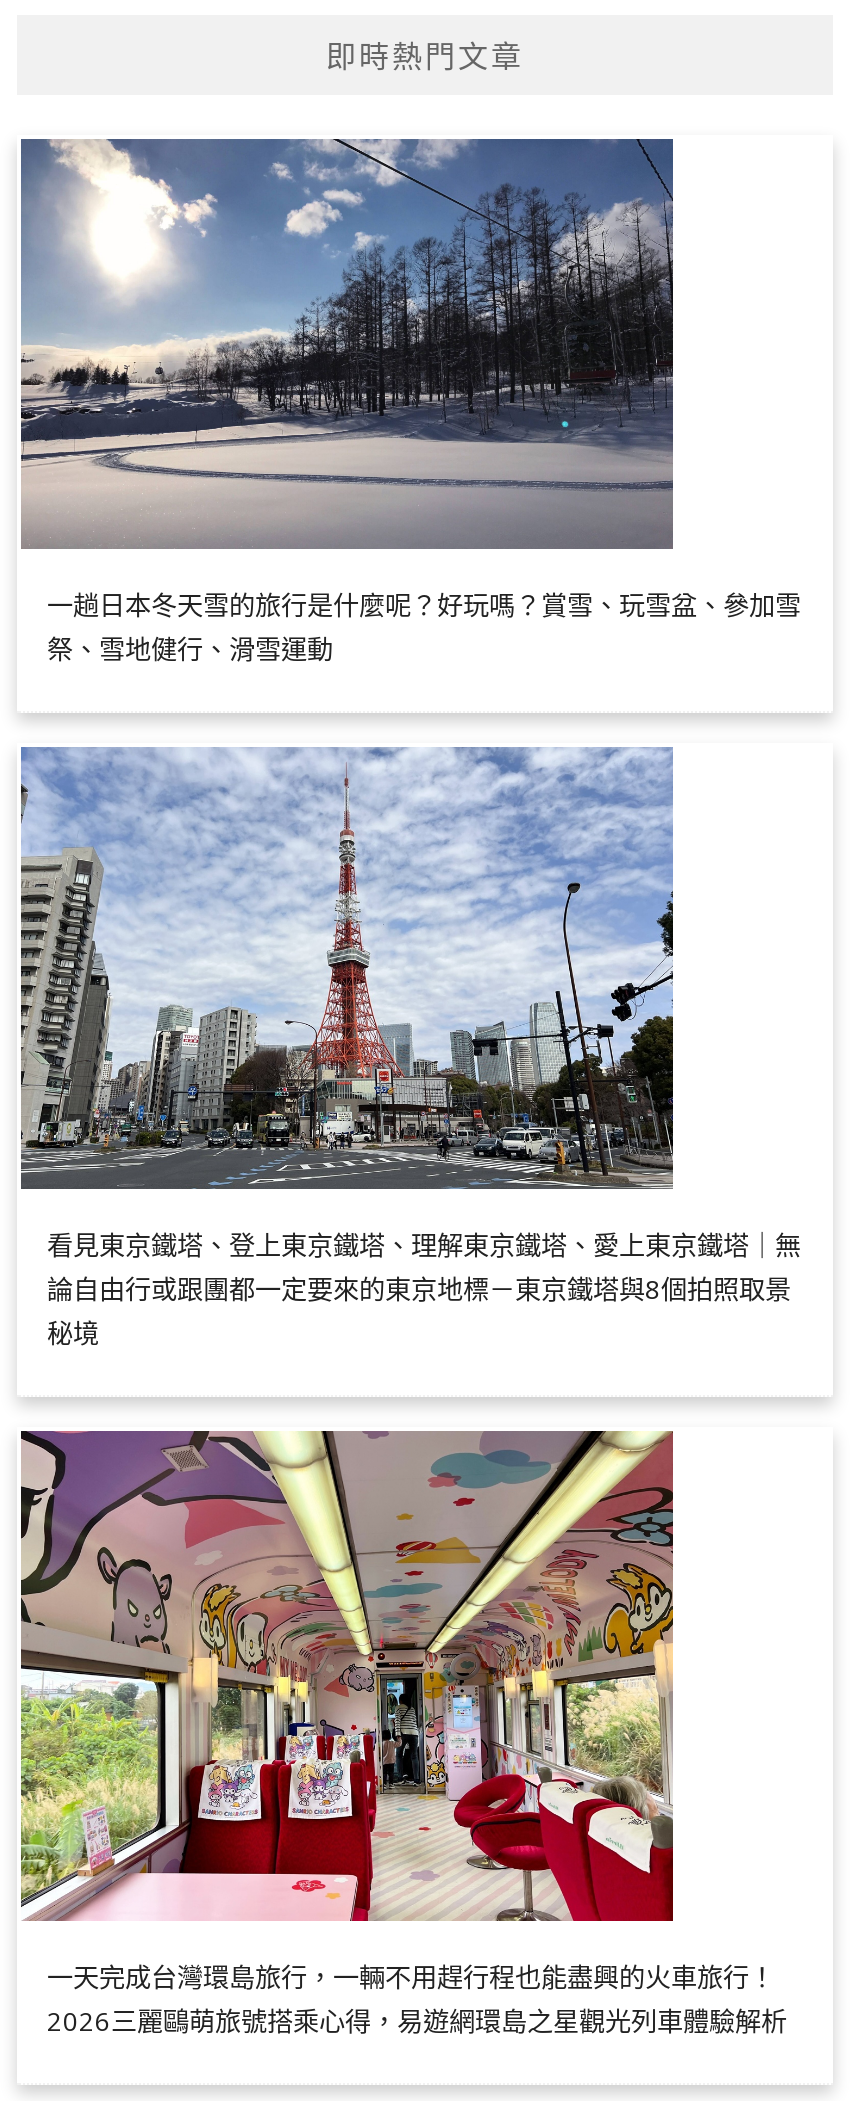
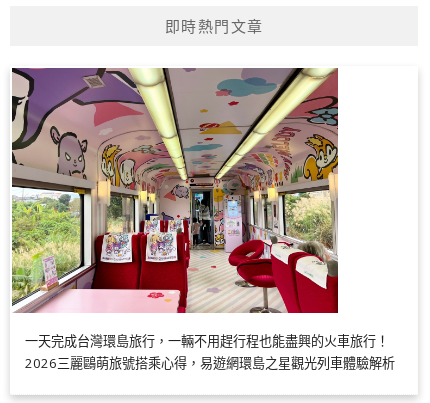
- [image]
- 一趟日本冬天雪的旅行是什麼呢？好玩嗎？賞雪、玩雪盆、參加雪
- 祭、雪地健行、滑雪運動

- [image]
- 看見東京鐵塔、登上東京鐵塔、理解東京鐵塔、愛上東京鐵塔｜無
- 論自由行或跟團都一定要來的東京地標－東京鐵塔與8個拍照取景
- 秘境
